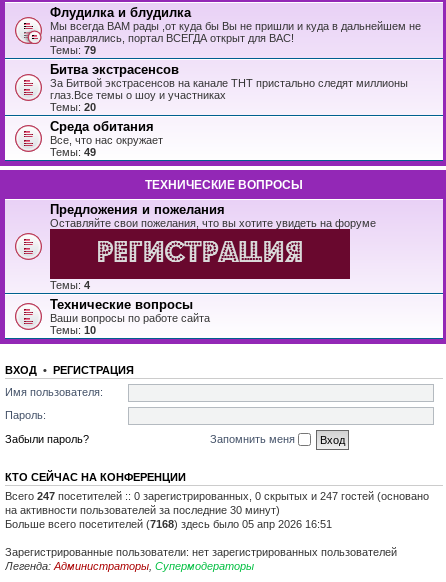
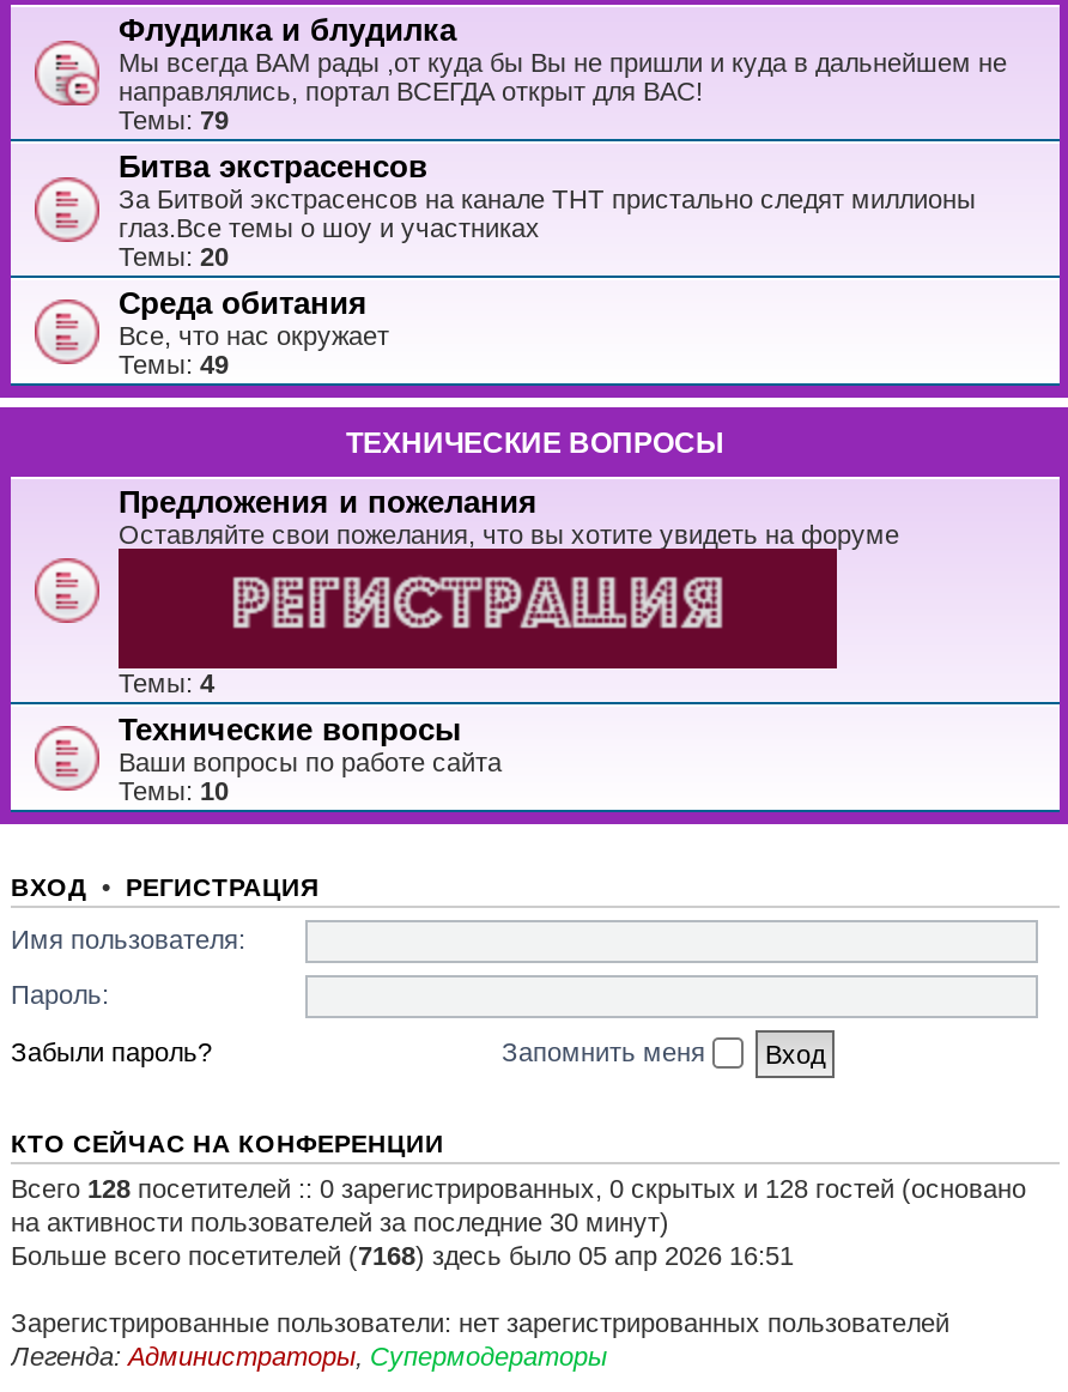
- Всего 247 посетителей :: 0 зарегистрированных, 0 скрытых и 247 гостей (основано
+ Всего 128 посетителей :: 0 зарегистрированных, 0 скрытых и 128 гостей (основано
